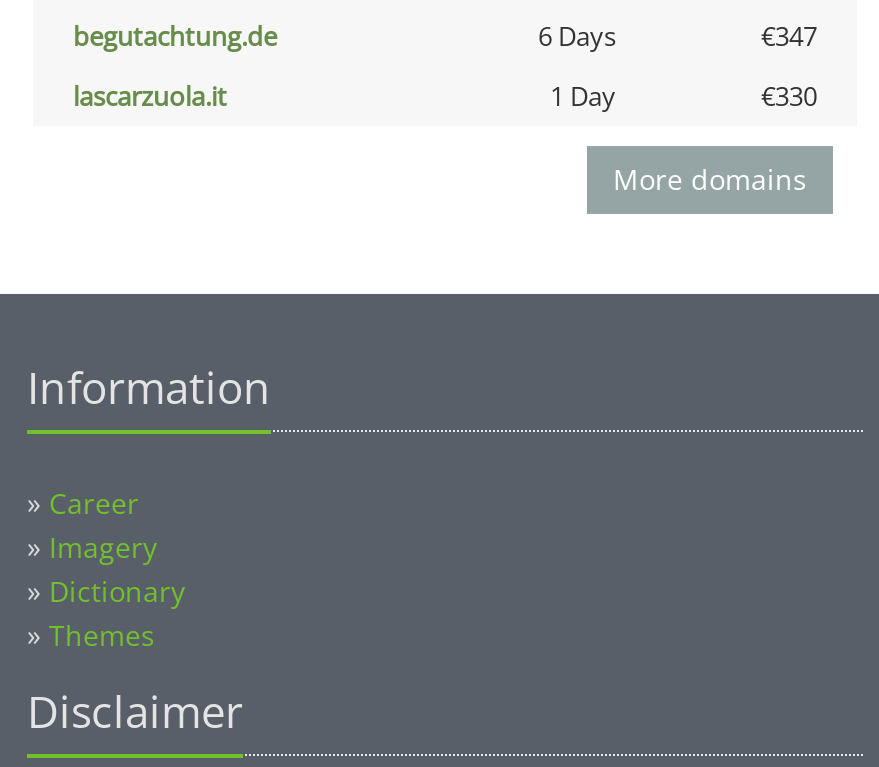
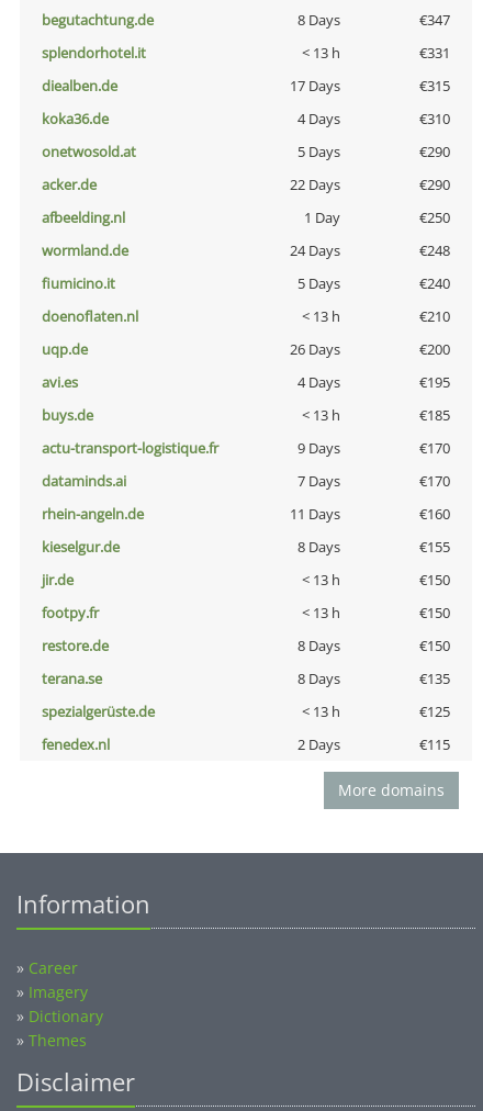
- 6 Days
+ 8 Days

- lascarzuola.it
+ splendorhotel.it
+ < 13 h
+ €331
+ diealben.de
+ 17 Days
+ €315
+ koka36.de
+ 4 Days
+ €310
+ onetwosold.at
+ 5 Days
+ €290
+ acker.de
+ 22 Days
+ €290
+ afbeelding.nl

- €330
+ €250
+ wormland.de
+ 24 Days
+ €248
+ fiumicino.it
+ 5 Days
+ €240
+ doenoflaten.nl
+ < 13 h
+ €210
+ uqp.de
+ 26 Days
+ €200
+ avi.es
+ 4 Days
+ €195
+ buys.de
+ < 13 h
+ €185
+ actu-transport-logistique.fr
+ 9 Days
+ €170
+ dataminds.ai
+ 7 Days
+ €170
+ rhein-angeln.de
+ 11 Days
+ €160
+ kieselgur.de
+ 8 Days
+ €155
+ jir.de
+ < 13 h
+ €150
+ footpy.fr
+ < 13 h
+ €150
+ restore.de
+ 8 Days
+ €150
+ terana.se
+ 8 Days
+ €135
+ spezialgerüste.de
+ < 13 h
+ €125
+ fenedex.nl
+ 2 Days
+ €115
